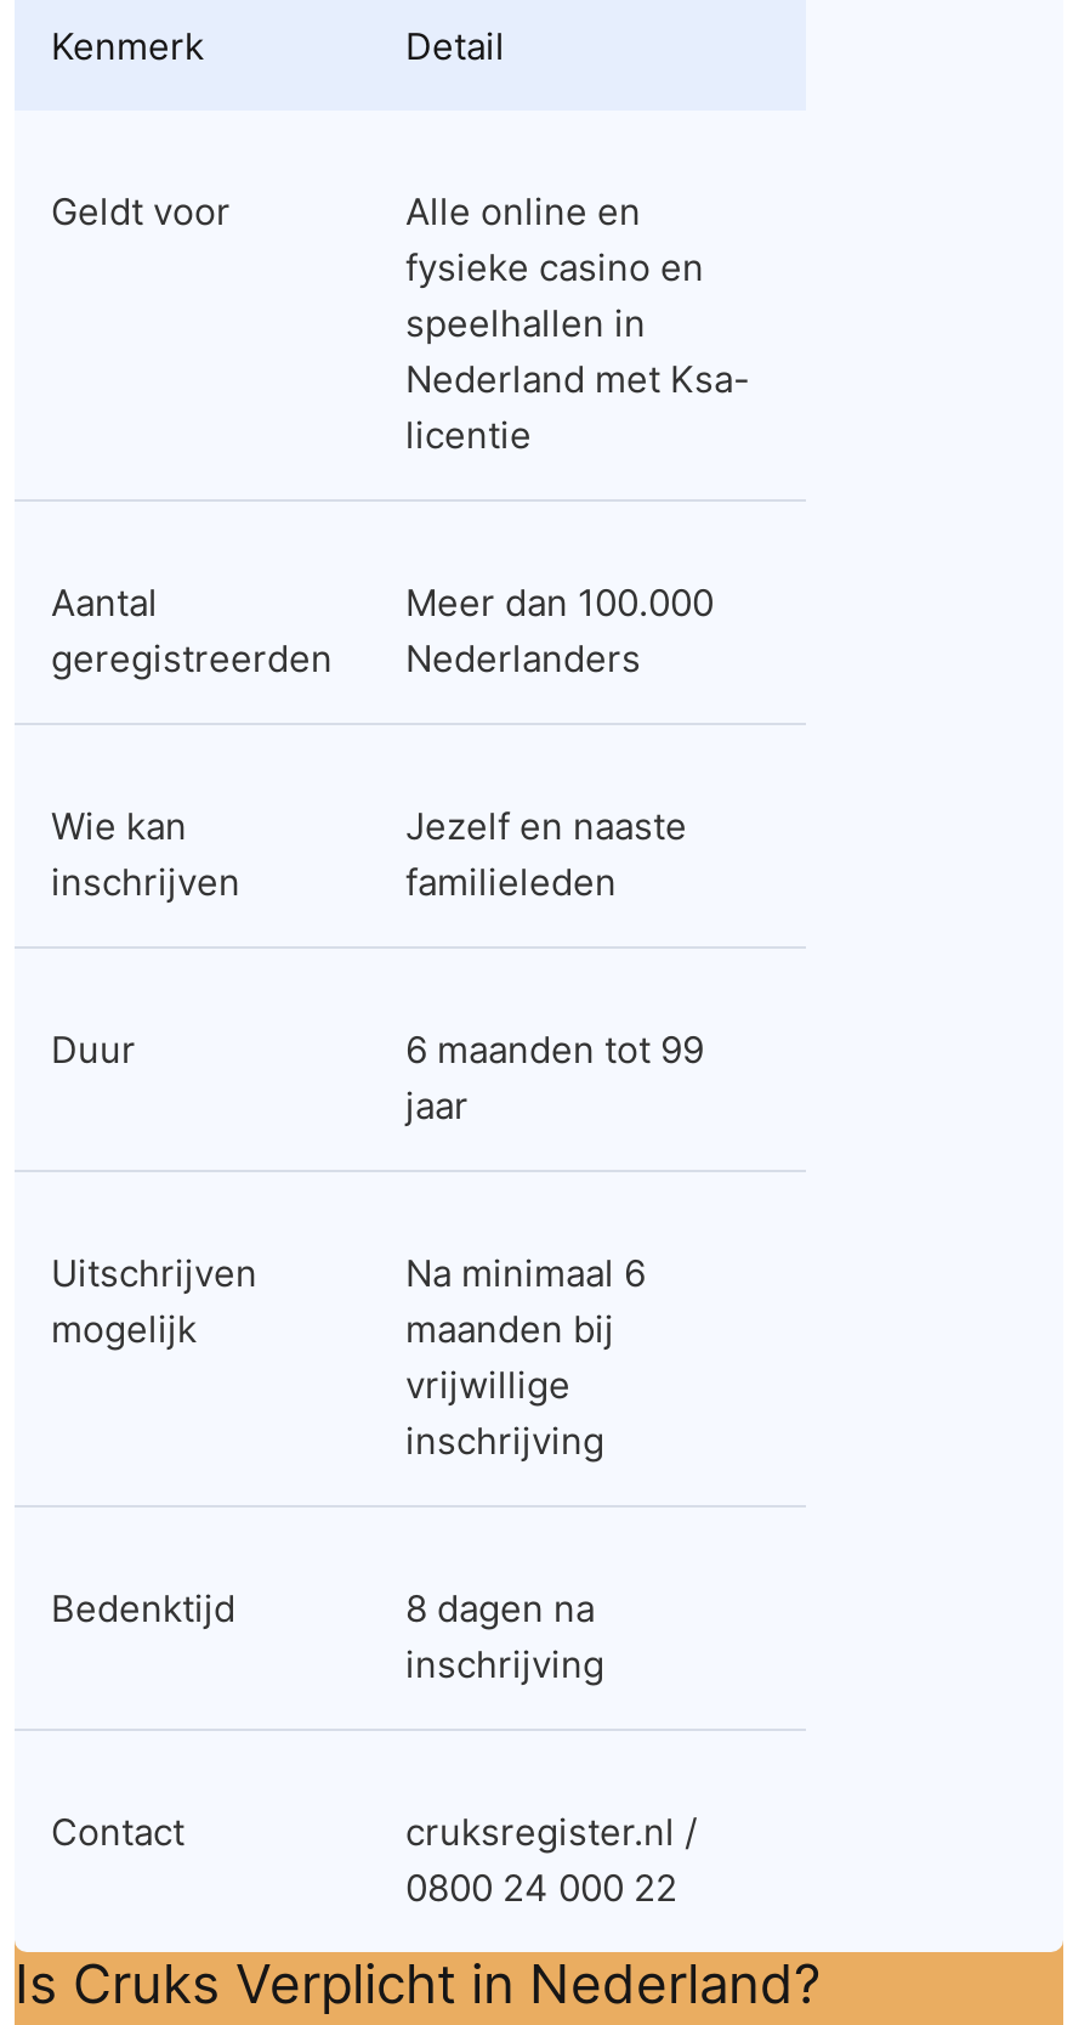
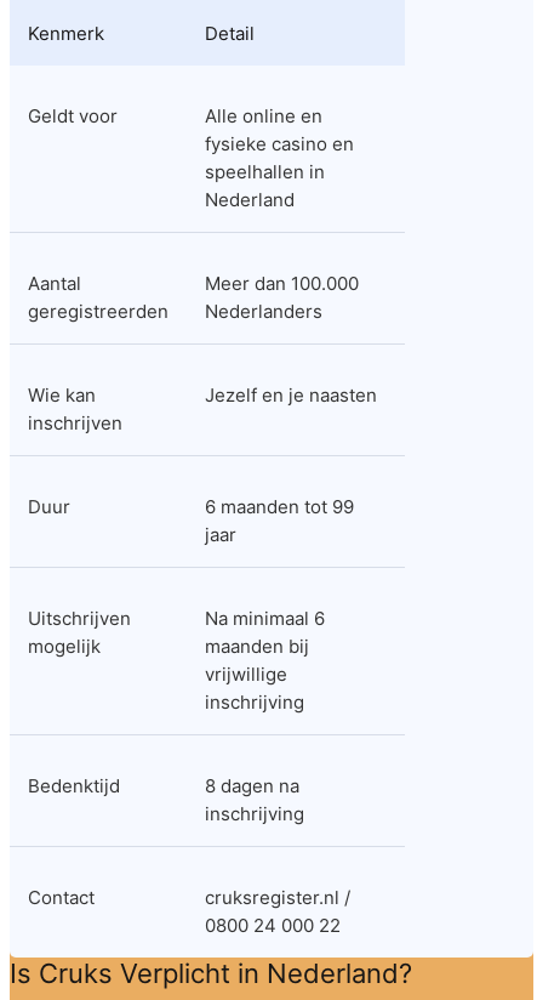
- Nederland met Ksa-
- licentie
+ Nederland

- Jezelf en naaste
- familieleden
+ Jezelf en je naasten
